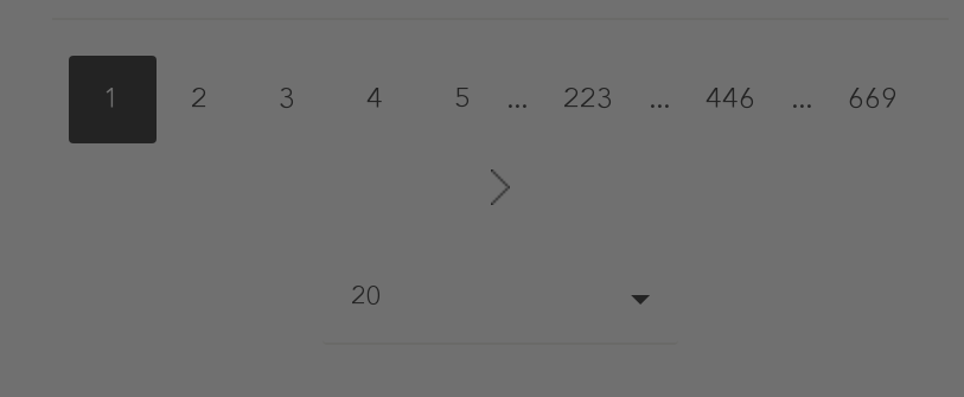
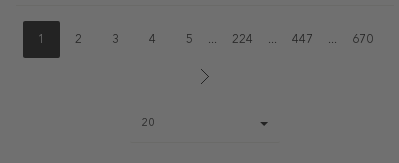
- 223
+ 224

- 446
+ 447

- 669
+ 670
